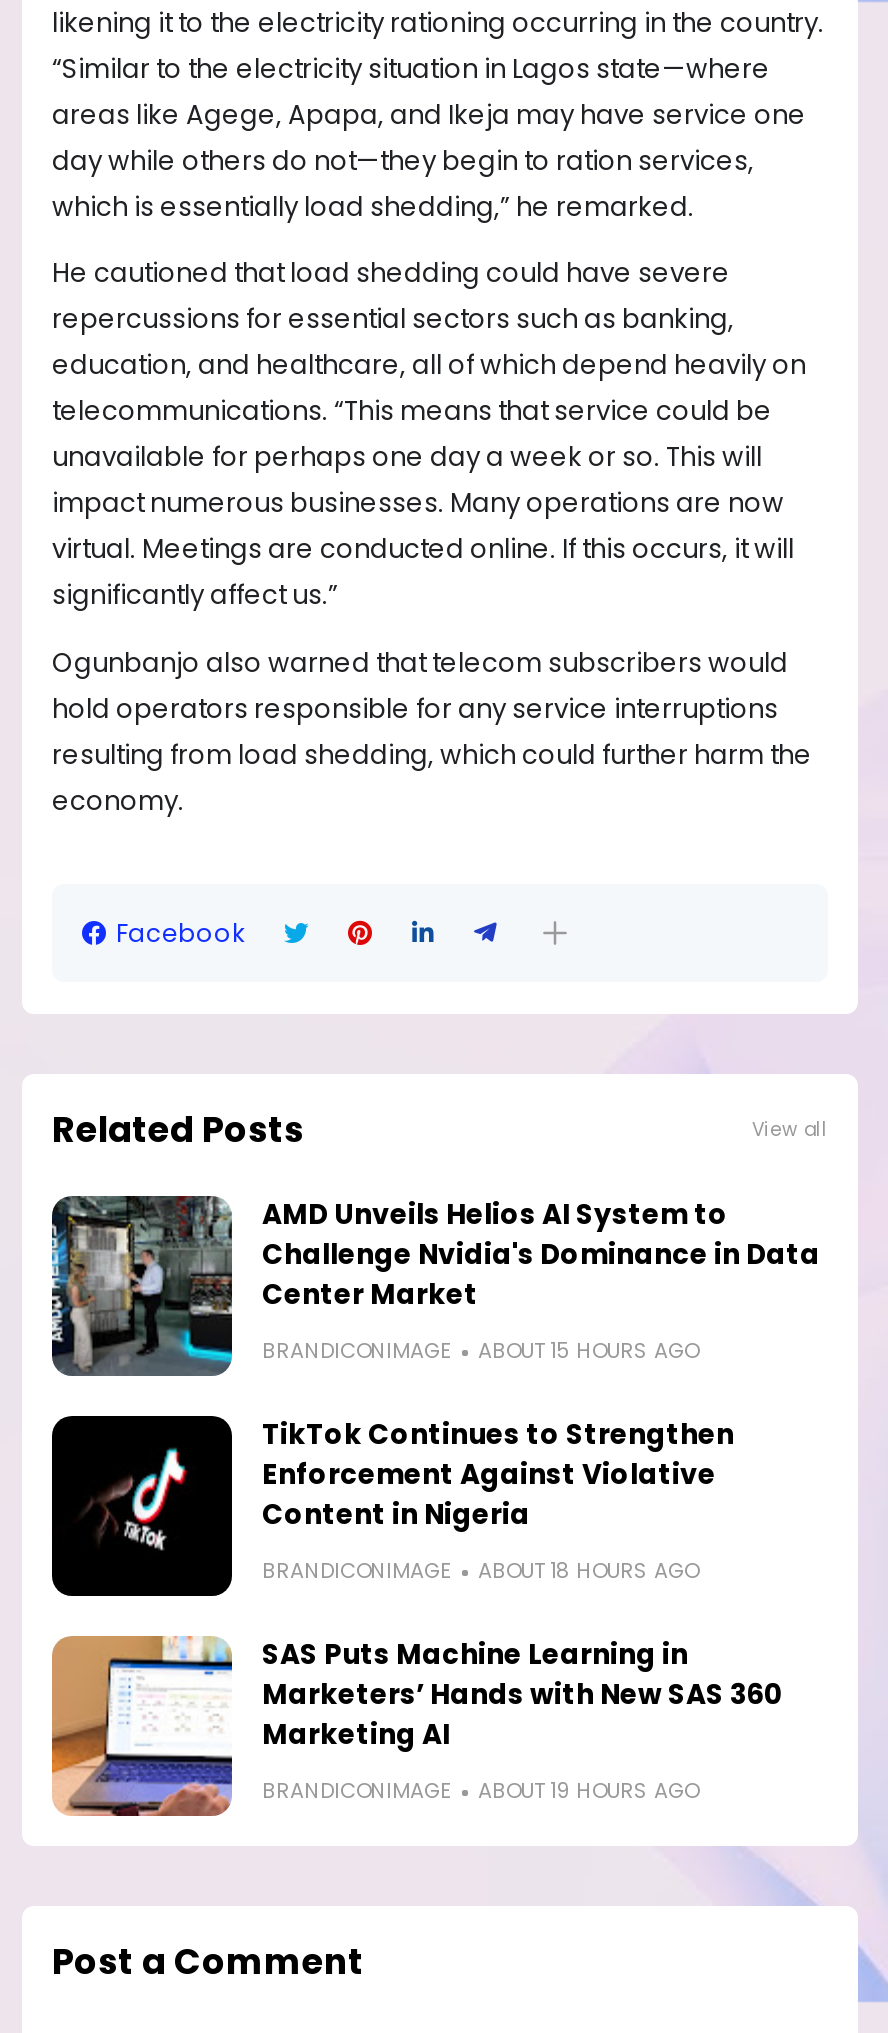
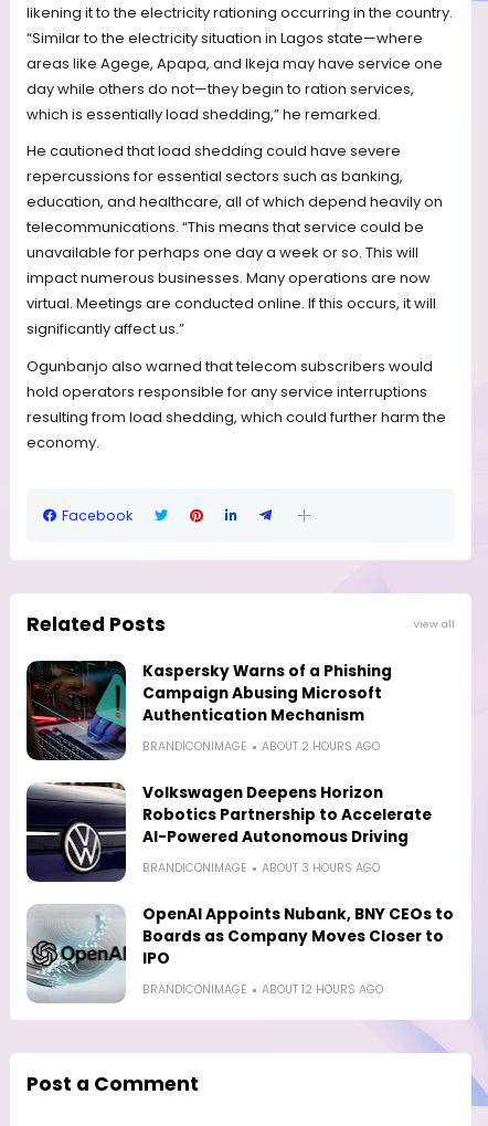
- [image]
- AMD Unveils Helios AI System to
- Challenge Nvidia's Dominance in Data
- Center Market
+ [image]
+ Kaspersky Warns of a Phishing
+ Campaign Abusing Microsoft
+ Authentication Mechanism

- ABOUT 15 HOURS AGO
+ ABOUT 2 HOURS AGO

- [image]
- TikTok Continues to Strengthen
- Enforcement Against Violative
- Content in Nigeria
+ [image]
+ Volkswagen Deepens Horizon
+ Robotics Partnership to Accelerate
+ AI-Powered Autonomous Driving

- ABOUT 18 HOURS AGO
+ ABOUT 3 HOURS AGO

- [image]
- SAS Puts Machine Learning in
- Marketers’ Hands with New SAS 360
- Marketing AI
+ [image]
+ OpenAI Appoints Nubank, BNY CEOs to
+ Boards as Company Moves Closer to
+ IPO

- ABOUT 19 HOURS AGO
+ ABOUT 12 HOURS AGO
